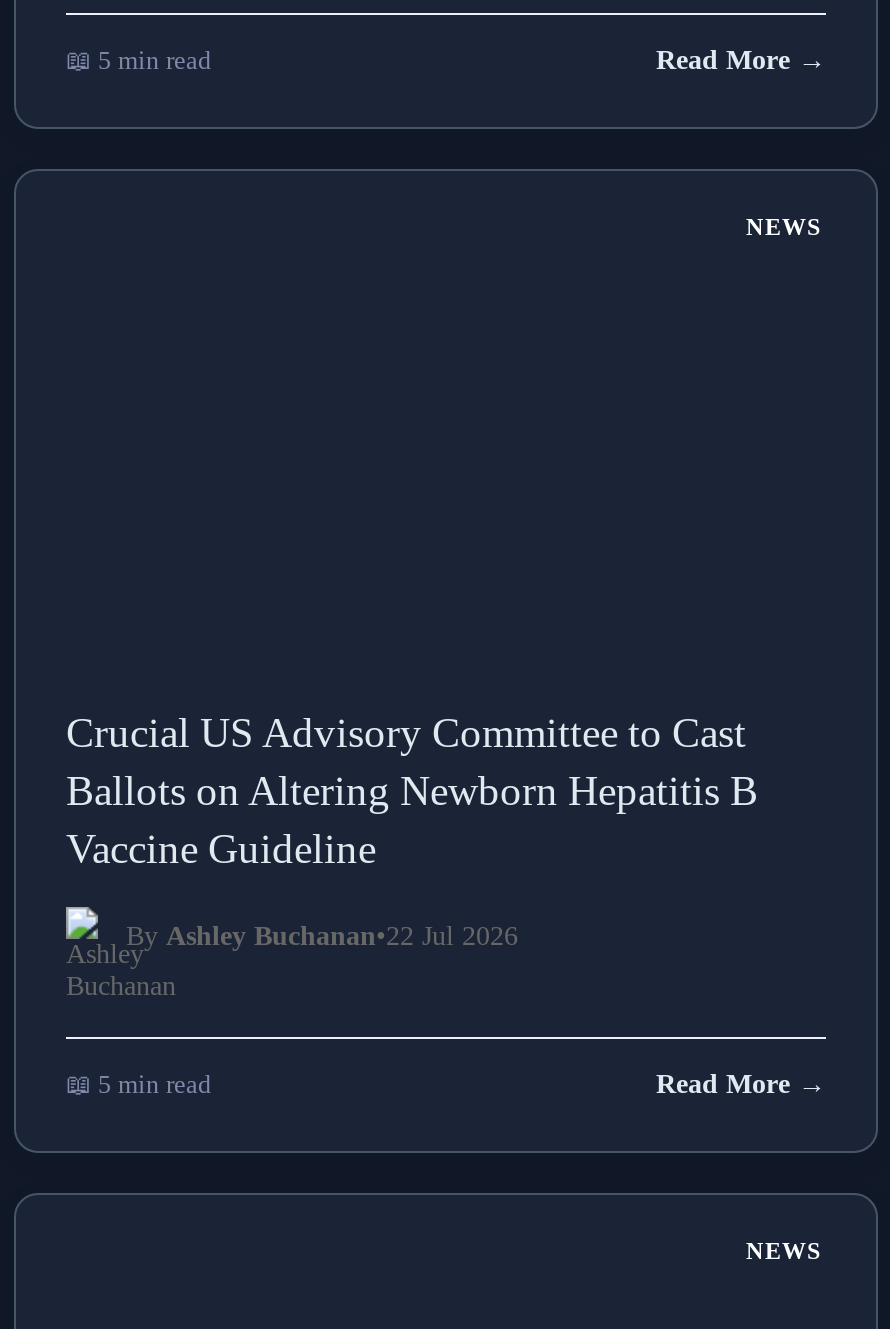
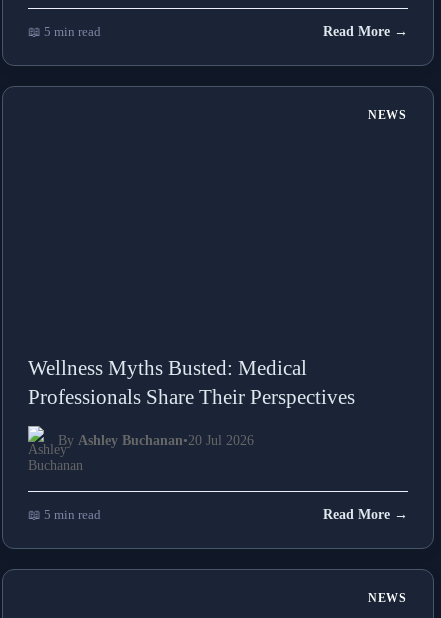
- Crucial US Advisory Committee to Cast
- Ballots on Altering Newborn Hepatitis B
- Vaccine Guideline
+ Wellness Myths Busted: Medical
+ Professionals Share Their Perspectives

- By Ashley Buchanan•22 Jul 2026
+ By Ashley Buchanan•20 Jul 2026
